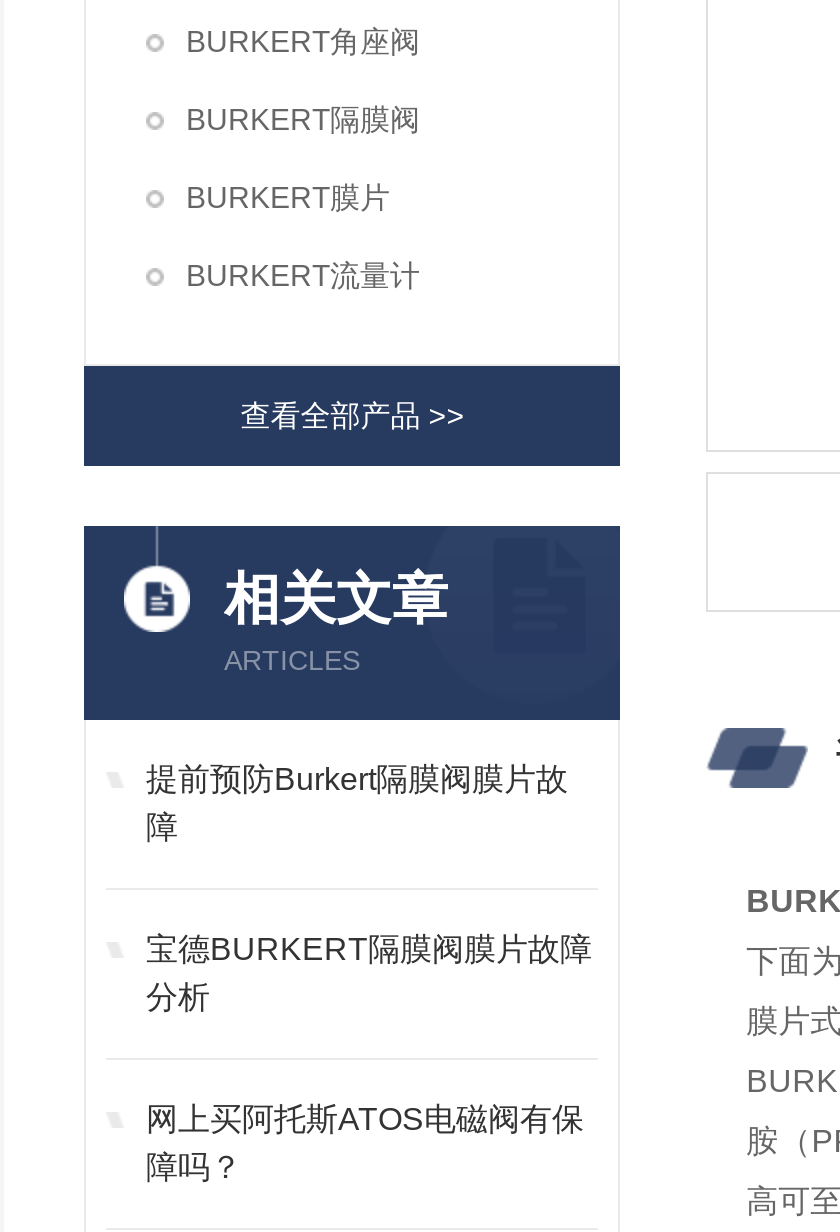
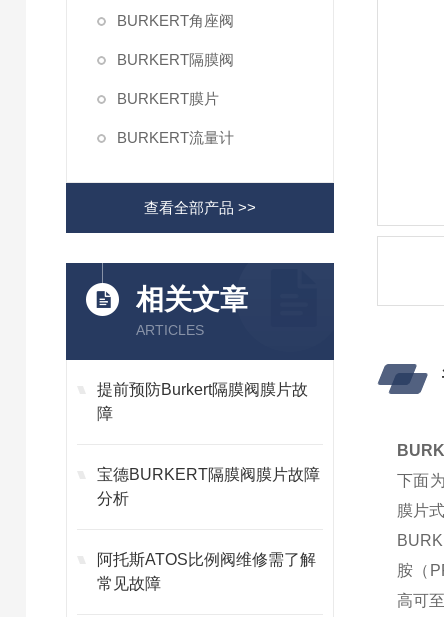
- 网上买阿托斯ATOS电磁阀有保
- 障吗？
+ 阿托斯ATOS比例阀维修需了解
+ 常见故障
